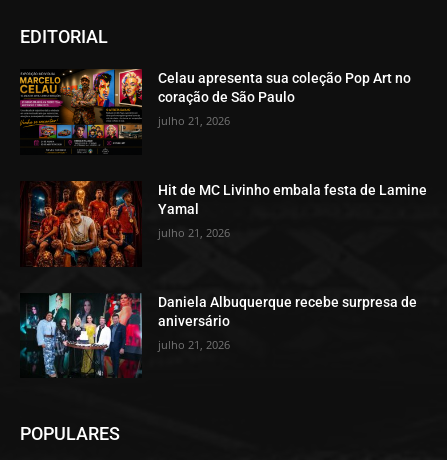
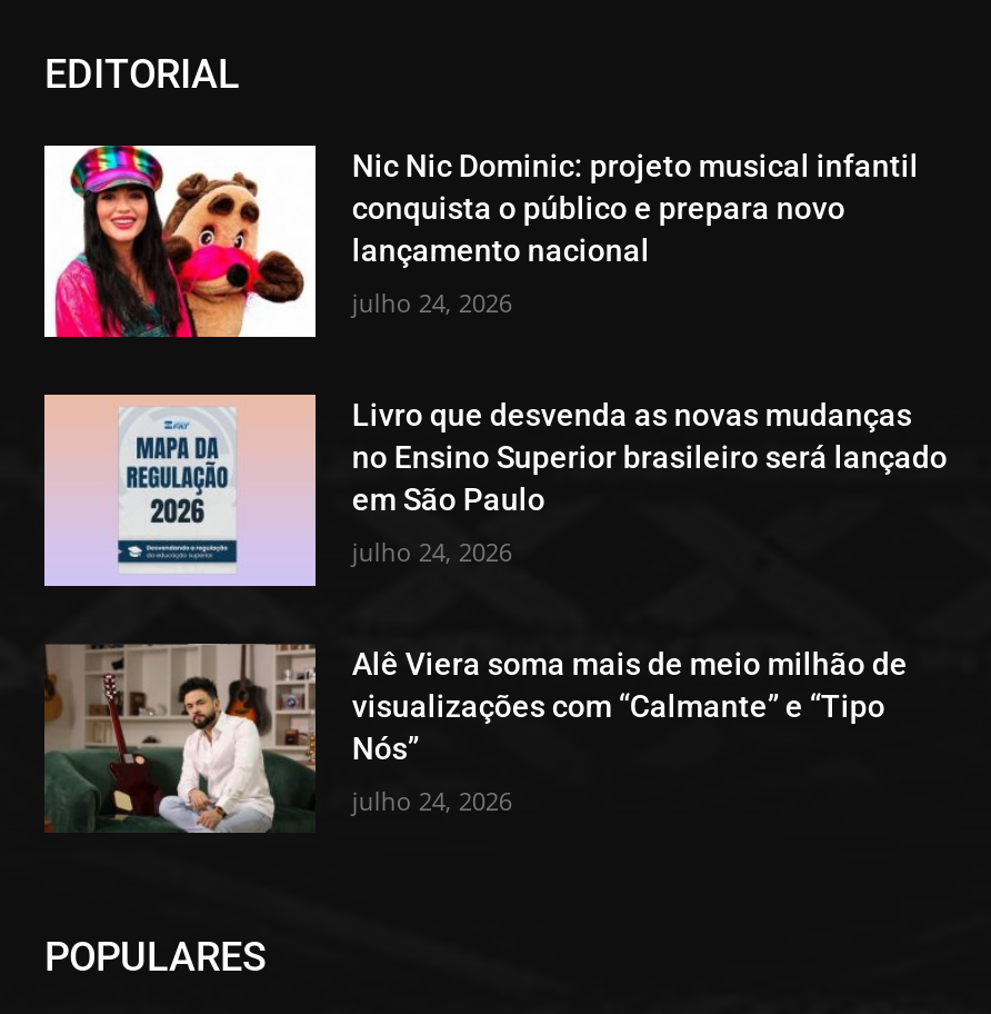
- [image]
- Celau apresenta sua coleção Pop Art no
- coração de São Paulo
+ [image]
+ Nic Nic Dominic: projeto musical infantil
+ conquista o público e prepara novo
+ lançamento nacional

- julho 21, 2026
+ julho 24, 2026

- [image]
- Hit de MC Livinho embala festa de Lamine
- Yamal
+ [image]
+ Livro que desvenda as novas mudanças
+ no Ensino Superior brasileiro será lançado
+ em São Paulo

- julho 21, 2026
+ julho 24, 2026

- [image]
- Daniela Albuquerque recebe surpresa de
- aniversário
+ [image]
+ Alê Viera soma mais de meio milhão de
+ visualizações com “Calmante” e “Tipo
+ Nós”

- julho 21, 2026
+ julho 24, 2026
